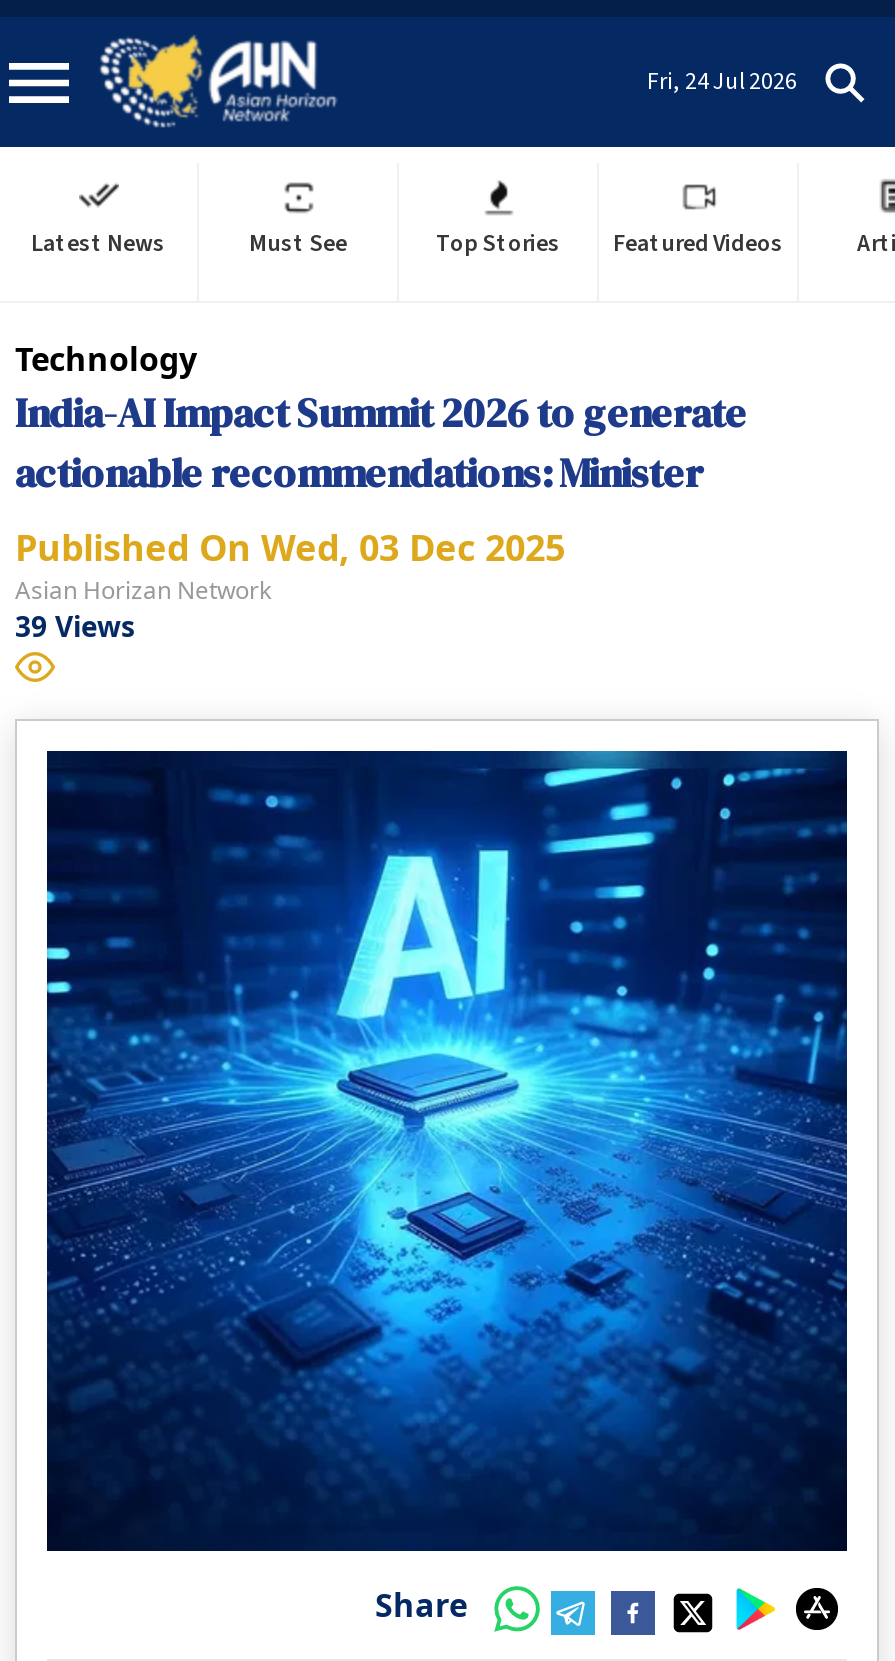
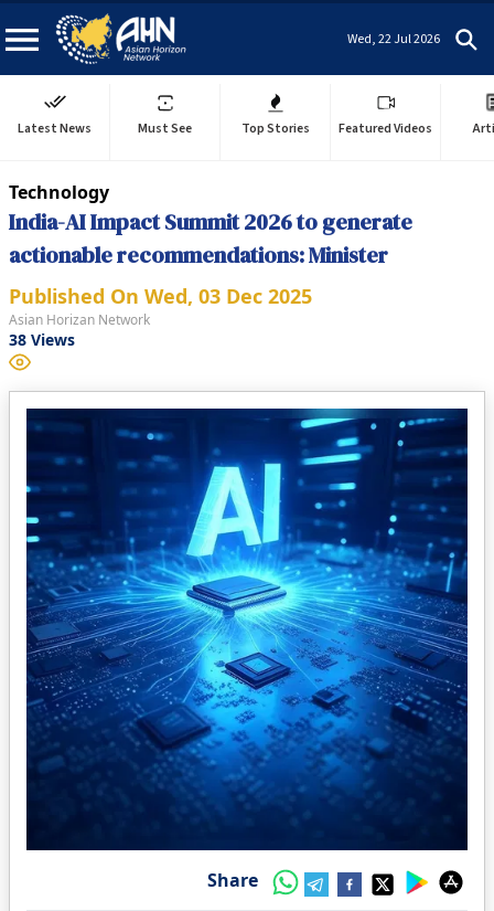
- Fri, 24 Jul 2026
+ Wed, 22 Jul 2026

- 39 Views
+ 38 Views
